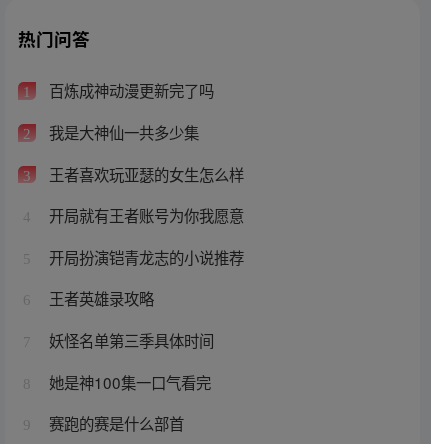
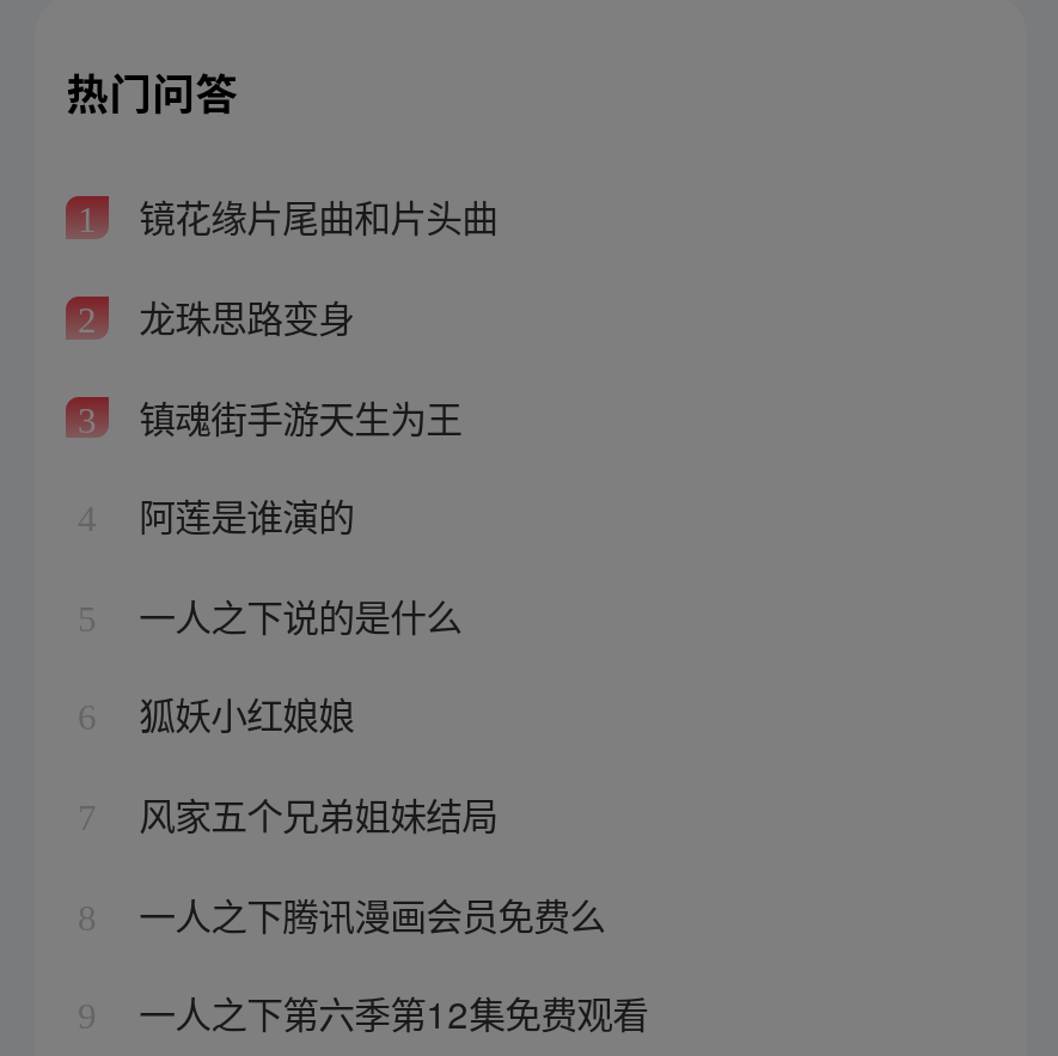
- 百炼成神动漫更新完了吗
+ 镜花缘片尾曲和片头曲

- 我是大神仙一共多少集
+ 龙珠思路变身

- 王者喜欢玩亚瑟的女生怎么样
+ 镇魂街手游天生为王

- 开局就有王者账号为你我愿意
+ 阿莲是谁演的

- 开局扮演铠青龙志的小说推荐
+ 一人之下说的是什么

- 王者英雄录攻略
+ 狐妖小红娘娘

- 妖怪名单第三季具体时间
+ 风家五个兄弟姐妹结局

- 她是神100集一口气看完
+ 一人之下腾讯漫画会员免费么

- 赛跑的赛是什么部首
+ 一人之下第六季第12集免费观看
